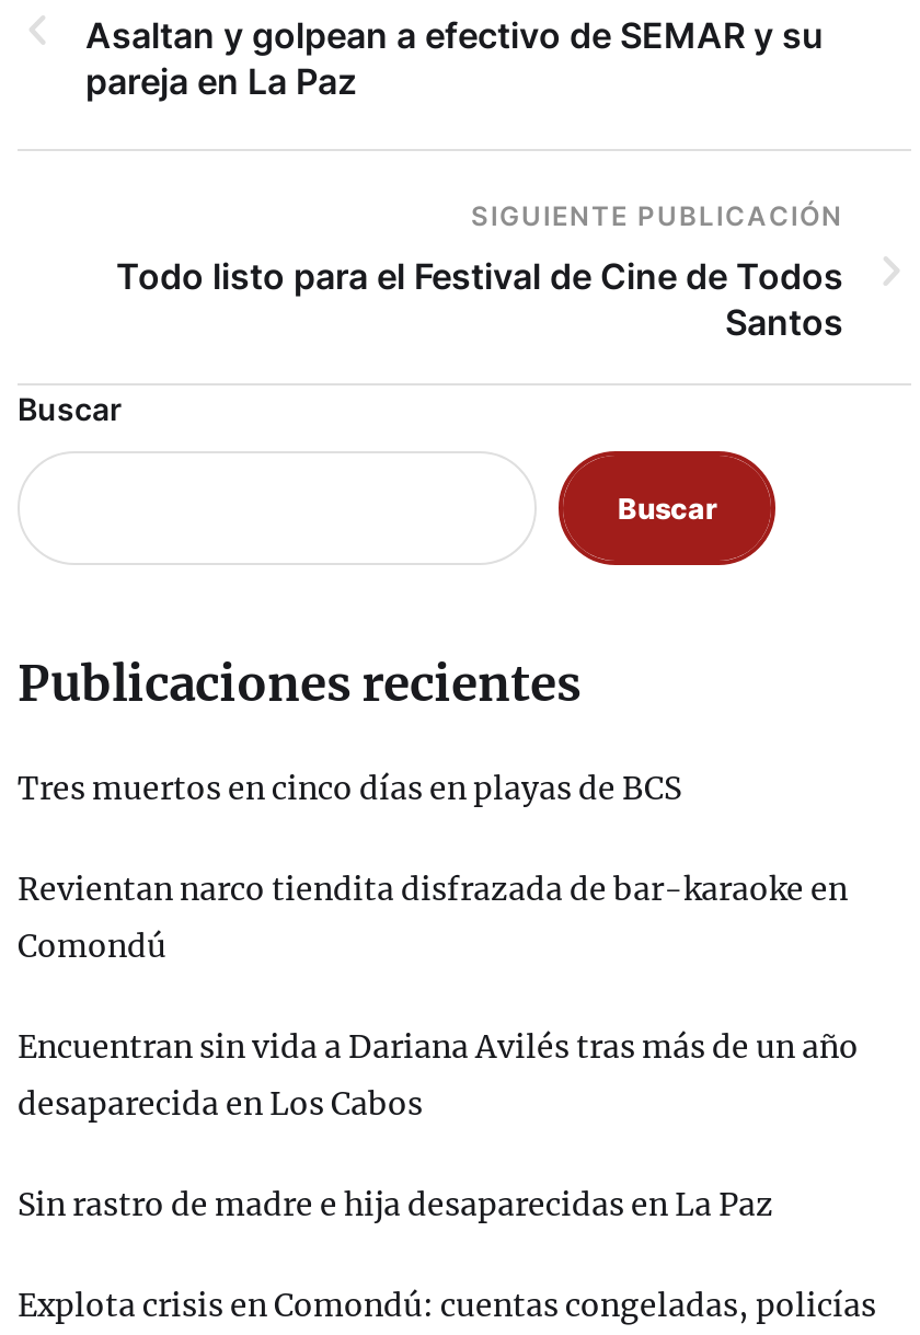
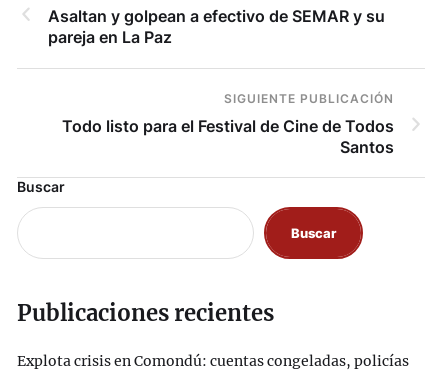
- Tres muertos en cinco días en playas de BCS
- Revientan narco tiendita disfrazada de bar-karaoke en
- Comondú
- Encuentran sin vida a Dariana Avilés tras más de un año
- desaparecida en Los Cabos
- Sin rastro de madre e hija desaparecidas en La Paz
